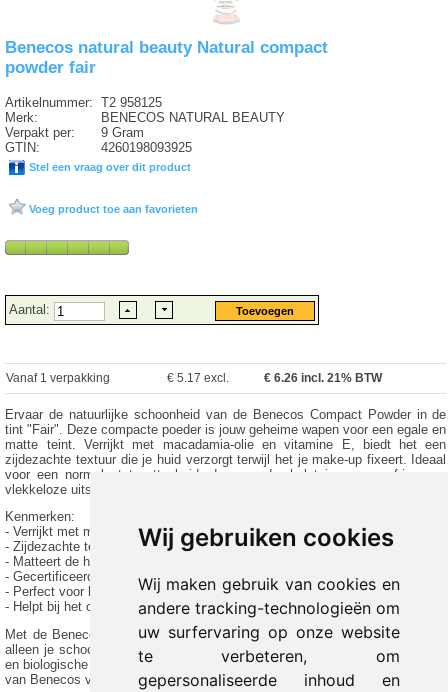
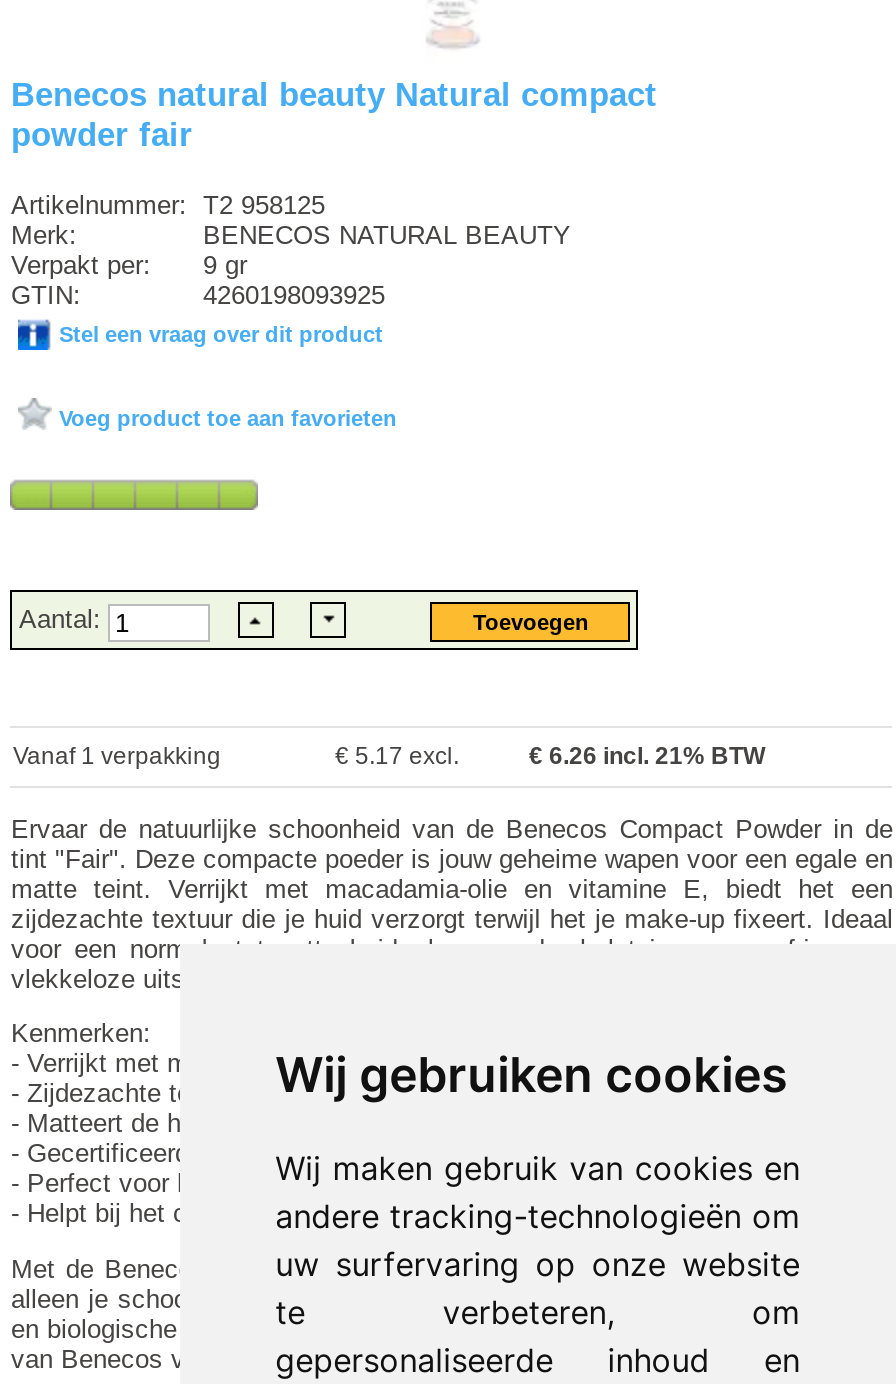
- Verpakt per: 9 Gram
+ Verpakt per: 9 gr
